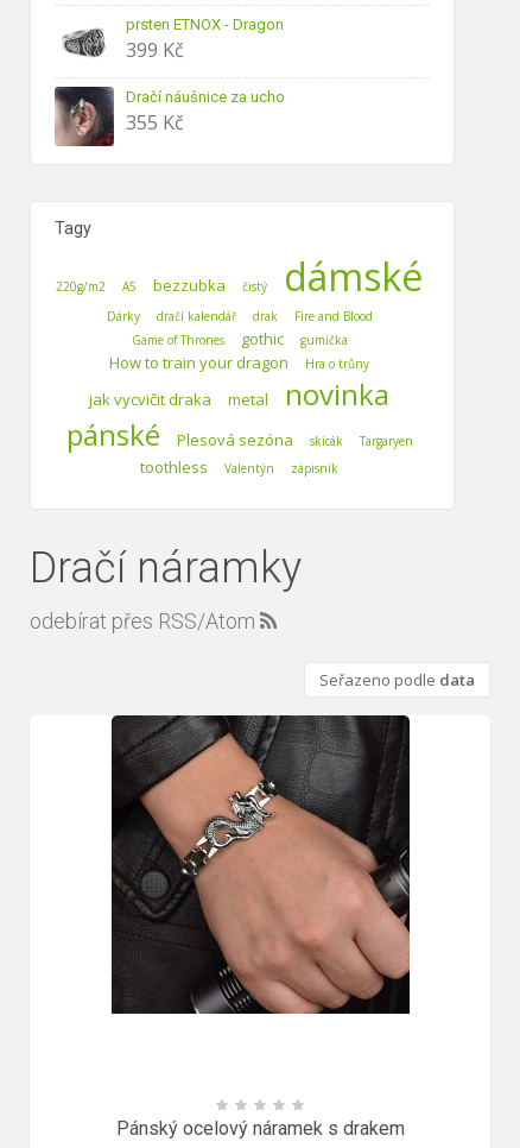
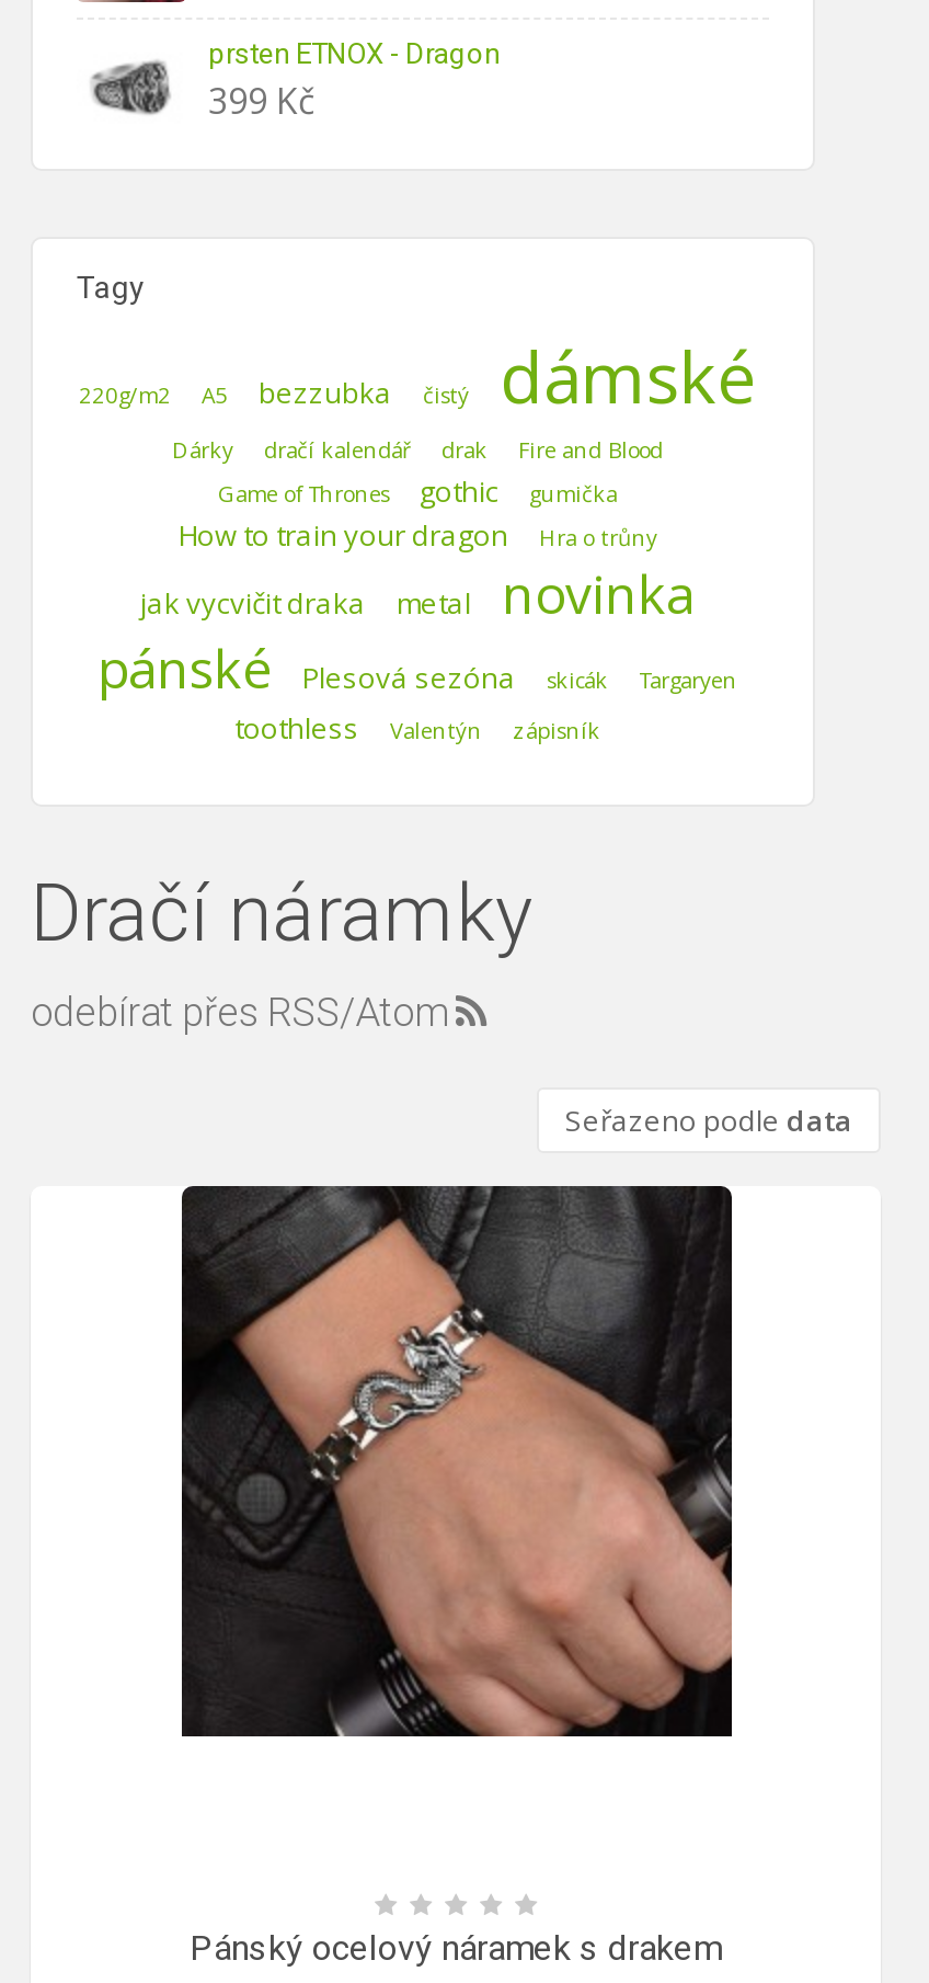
- [image]
- Dračí náušnice za ucho
- 355 Kč
